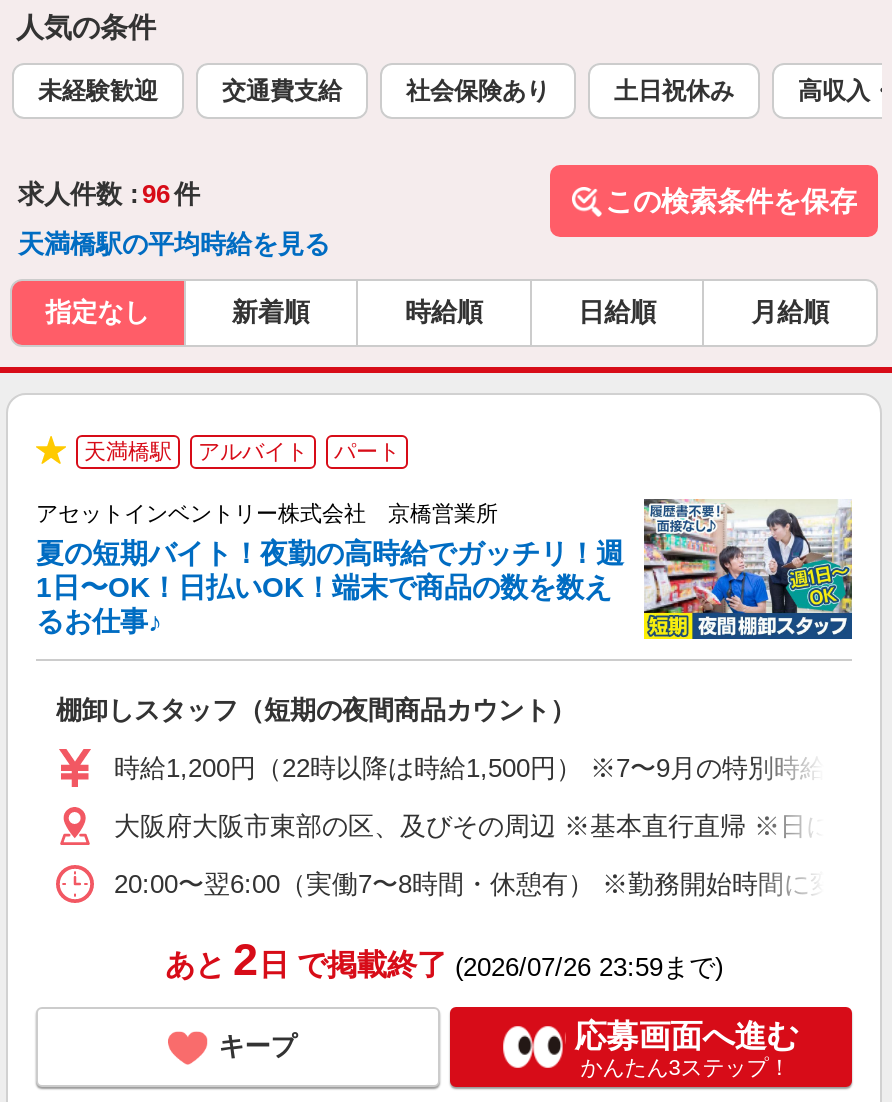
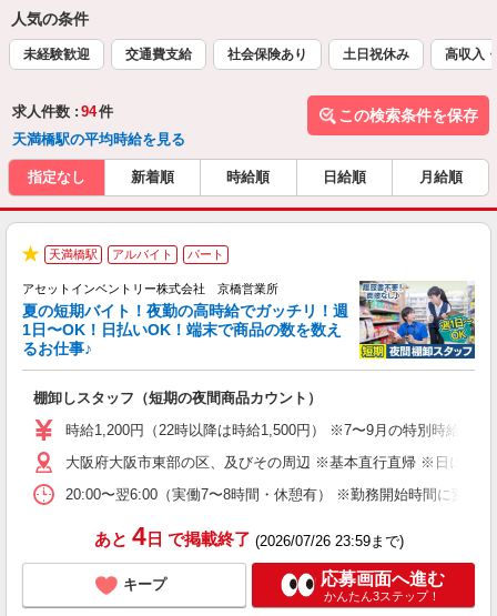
- 求人件数 : 96 件
+ 求人件数 : 94 件

- あと 2日 で掲載終了(2026/07/26 23:59まで)
+ あと 4日 で掲載終了(2026/07/26 23:59まで)
